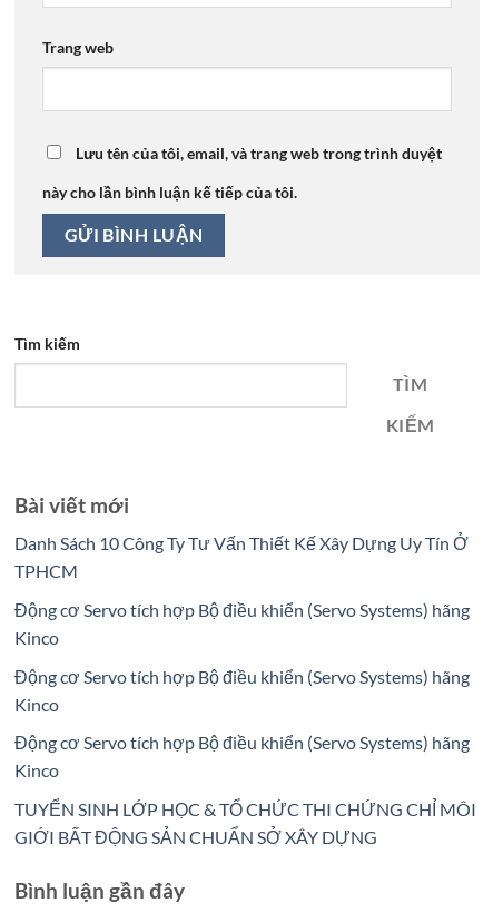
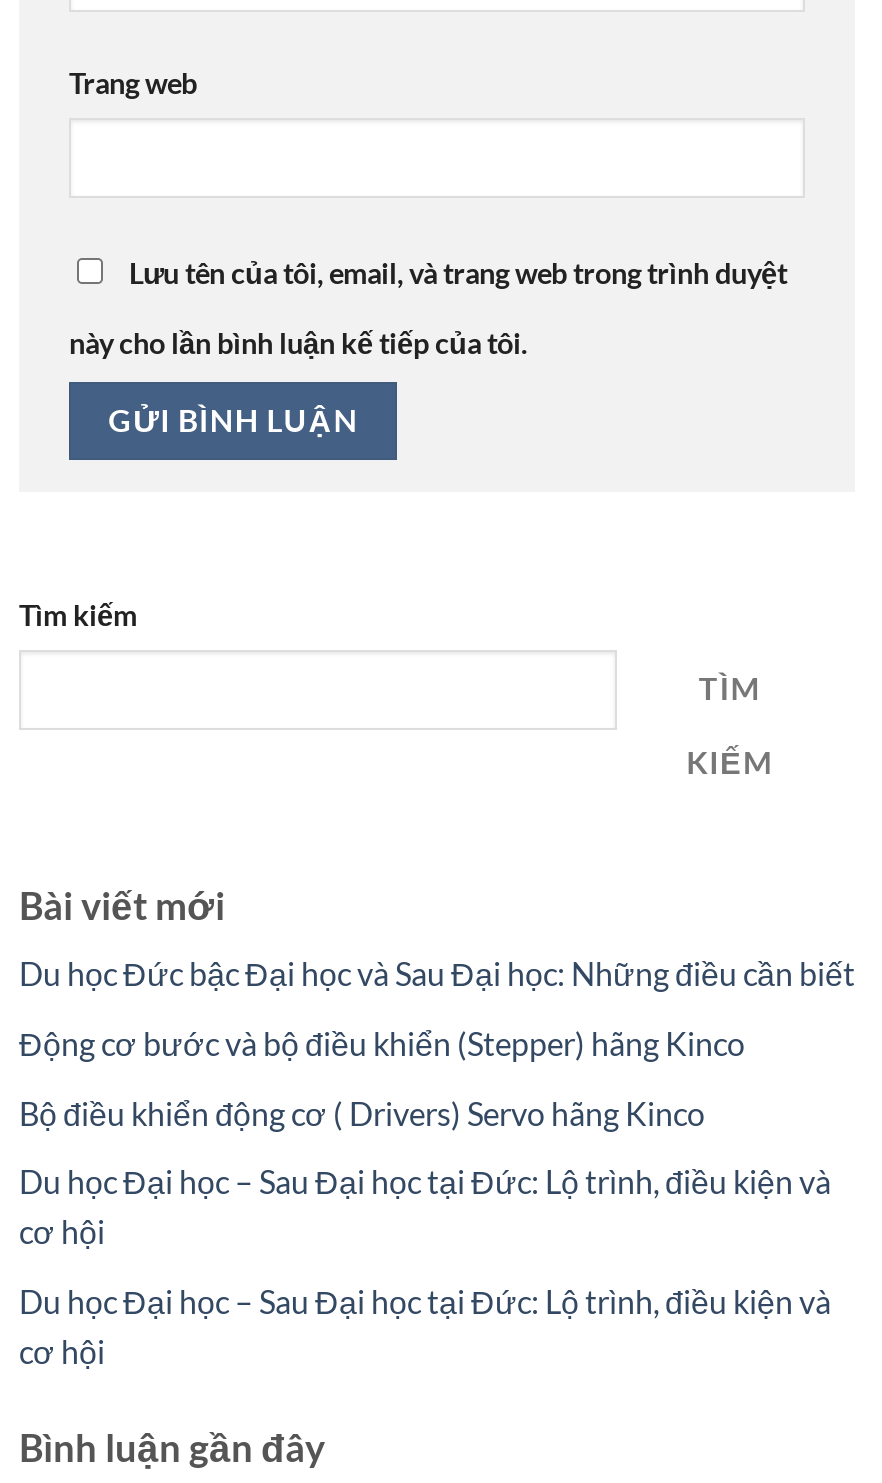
- Danh Sách 10 Công Ty Tư Vấn Thiết Kế Xây Dựng Uy Tín Ở
- TPHCM
+ Du học Đức bậc Đại học và Sau Đại học: Những điều cần biết

- Động cơ Servo tích hợp Bộ điều khiển (Servo Systems) hãng
- Kinco
+ Động cơ bước và bộ điều khiển (Stepper) hãng Kinco

- Động cơ Servo tích hợp Bộ điều khiển (Servo Systems) hãng
- Kinco
+ Bộ điều khiển động cơ ( Drivers) Servo hãng Kinco

- Động cơ Servo tích hợp Bộ điều khiển (Servo Systems) hãng
- Kinco
+ Du học Đại học – Sau Đại học tại Đức: Lộ trình, điều kiện và
+ cơ hội

- TUYỂN SINH LỚP HỌC & TỔ CHỨC THI CHỨNG CHỈ MÔI
- GIỚI BẤT ĐỘNG SẢN CHUẨN SỞ XÂY DỰNG
+ Du học Đại học – Sau Đại học tại Đức: Lộ trình, điều kiện và
+ cơ hội
